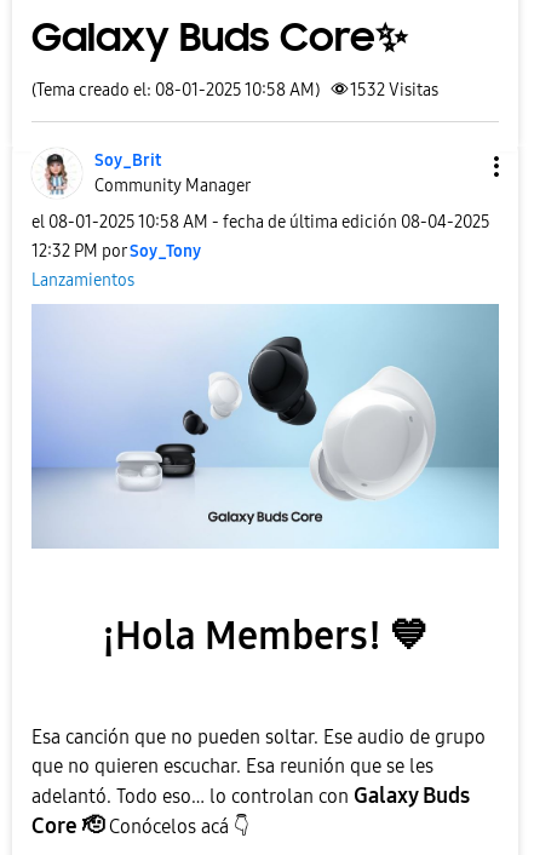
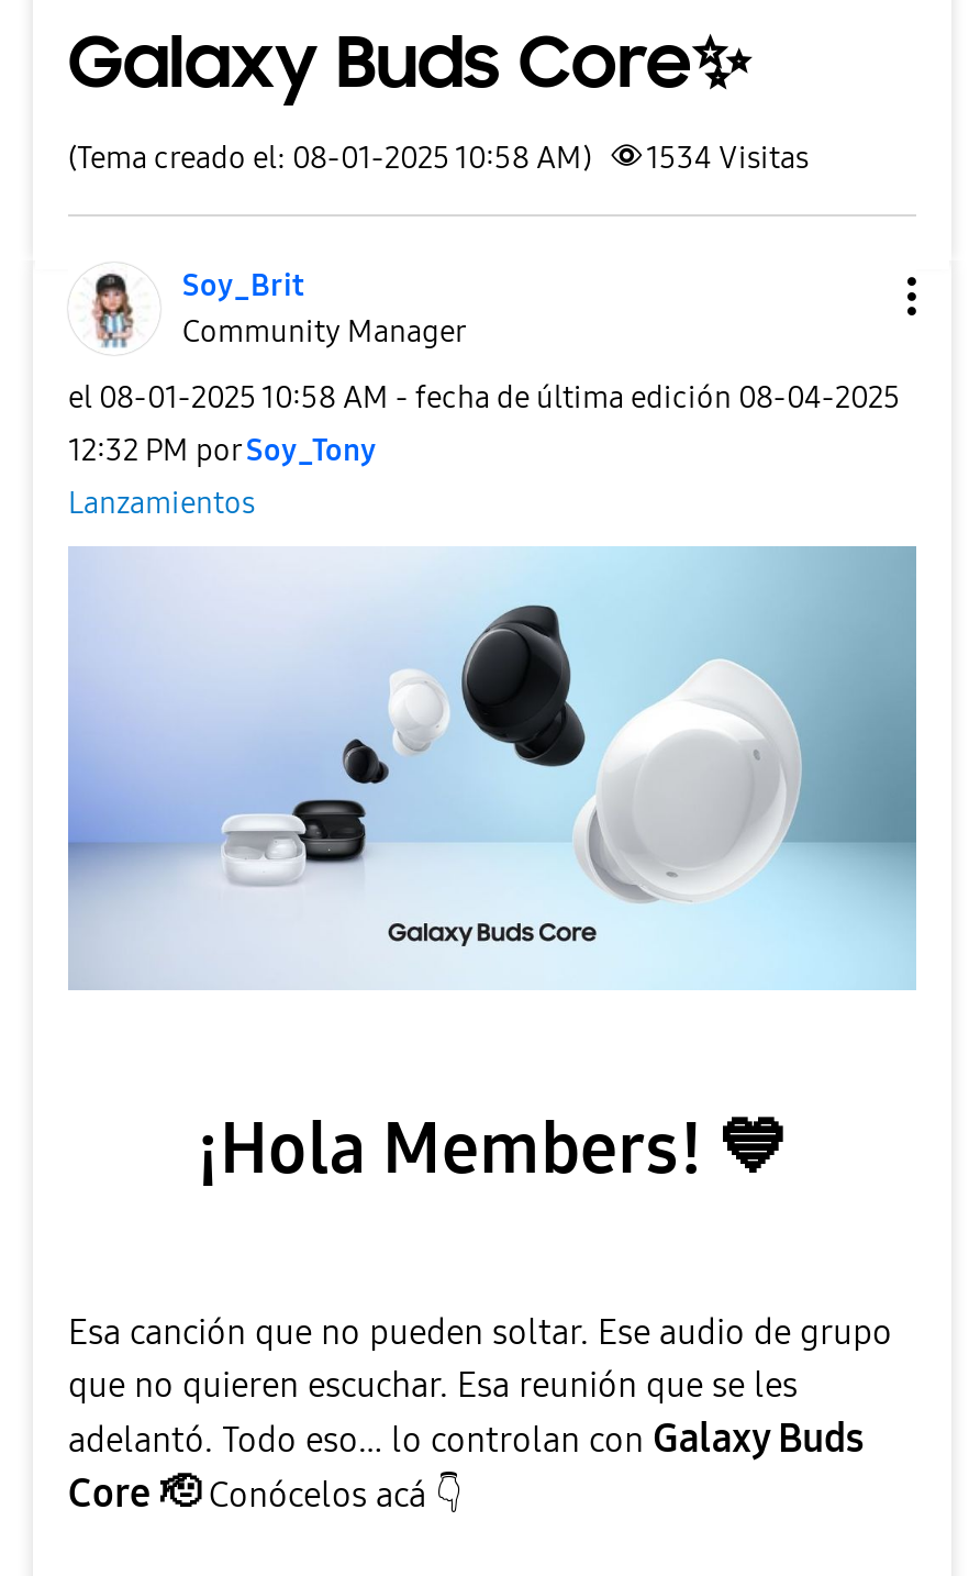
- (Tema creado el: 08-01-2025 10:58 AM) 1532 Visitas
+ (Tema creado el: 08-01-2025 10:58 AM) 1534 Visitas
